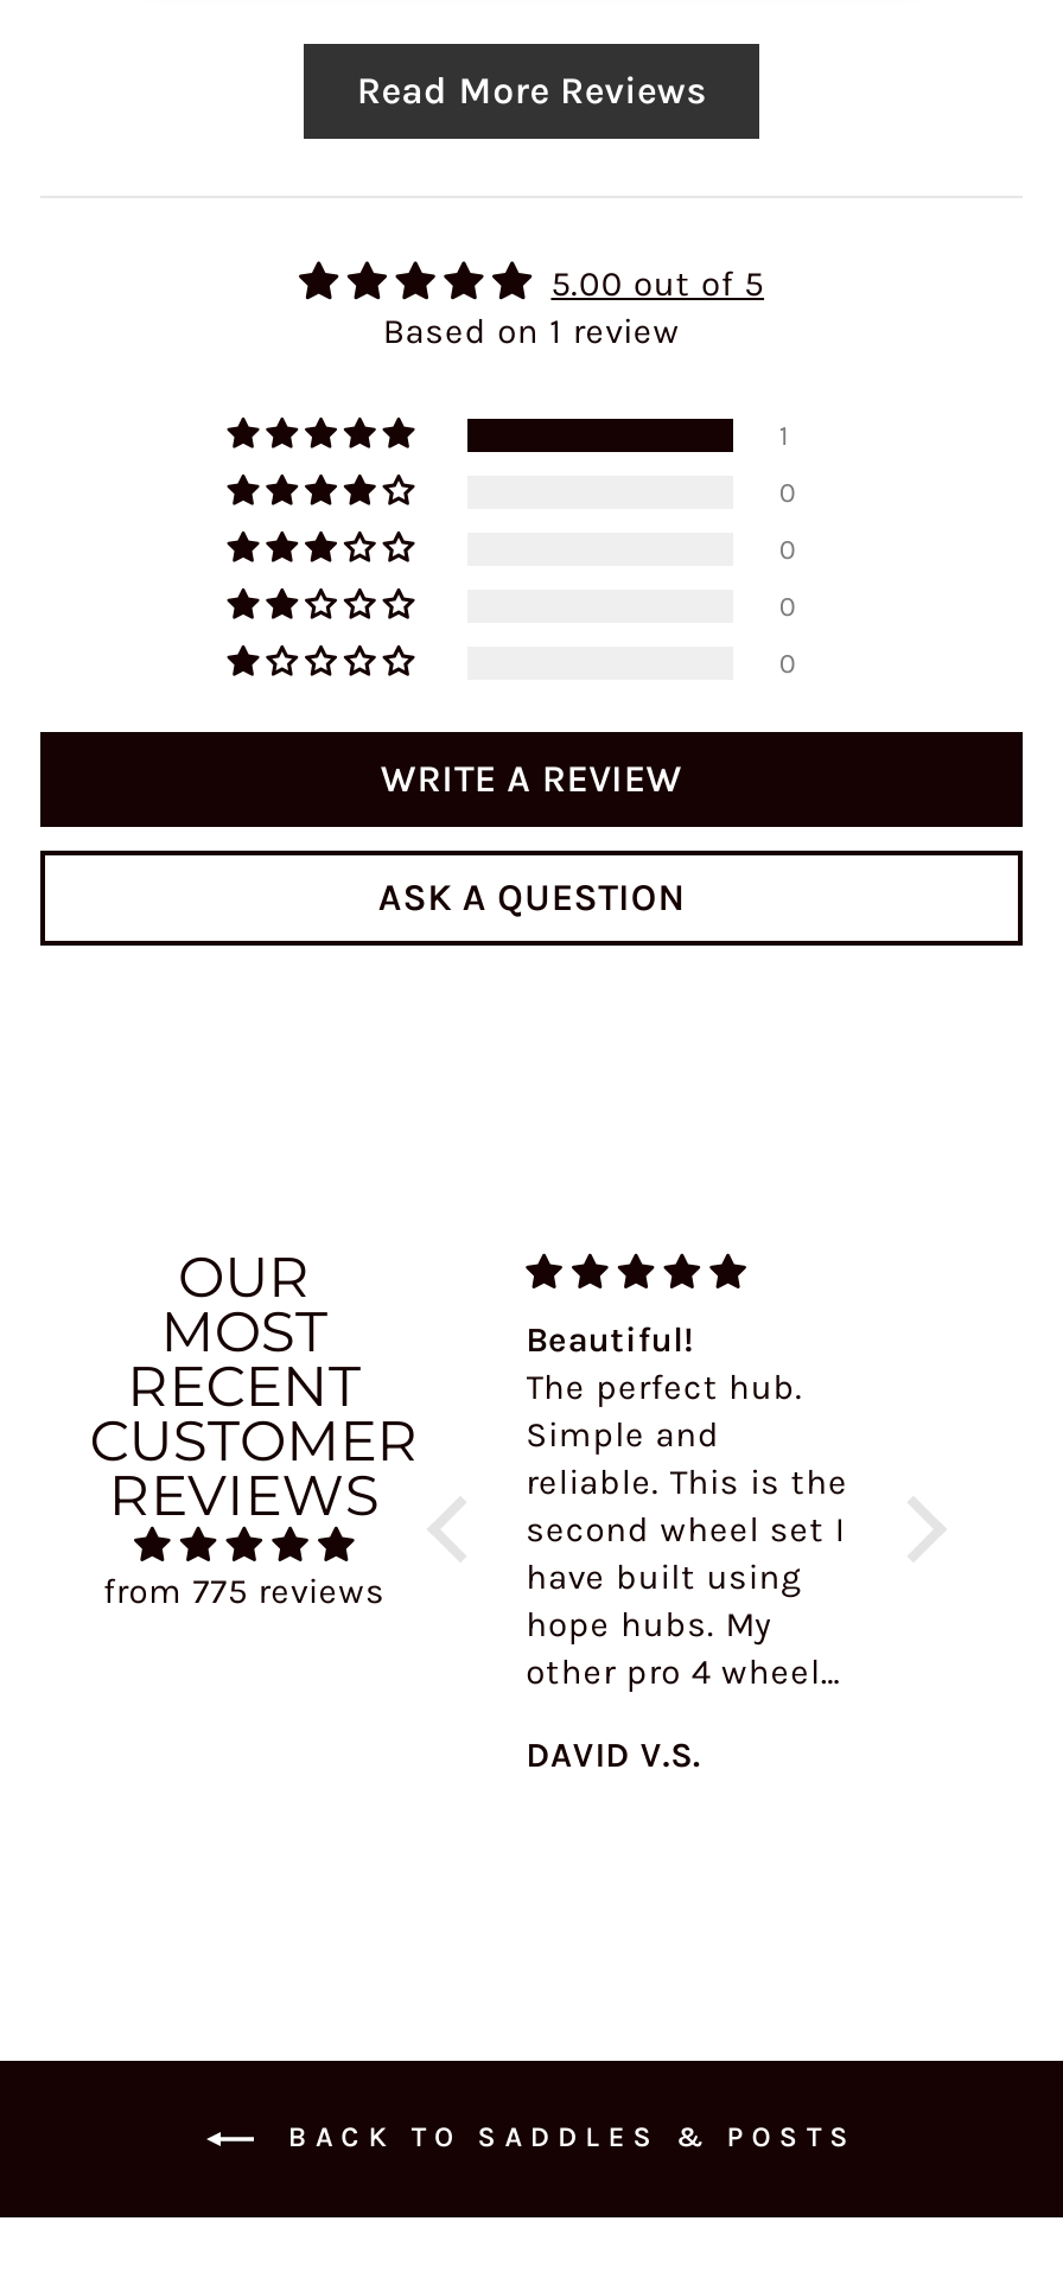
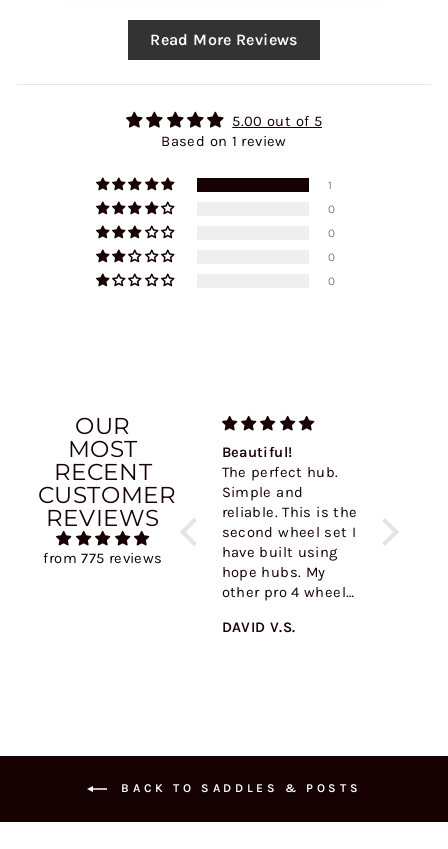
- WRITE A REVIEW
- ASK A QUESTION
